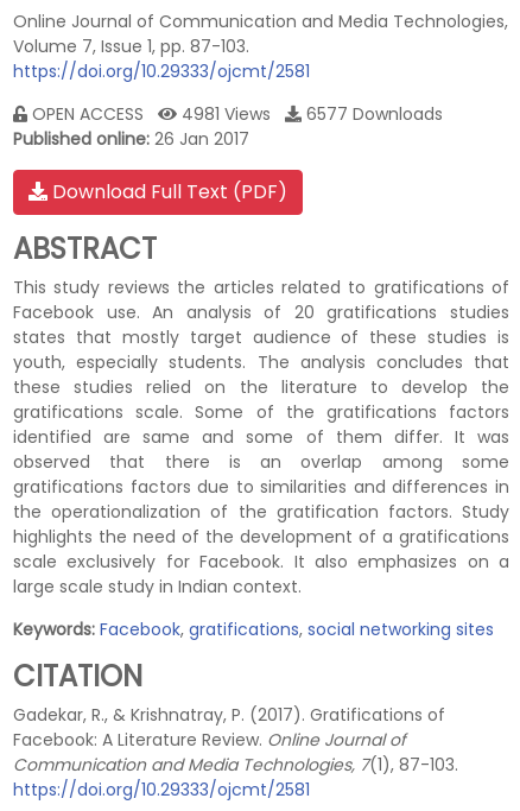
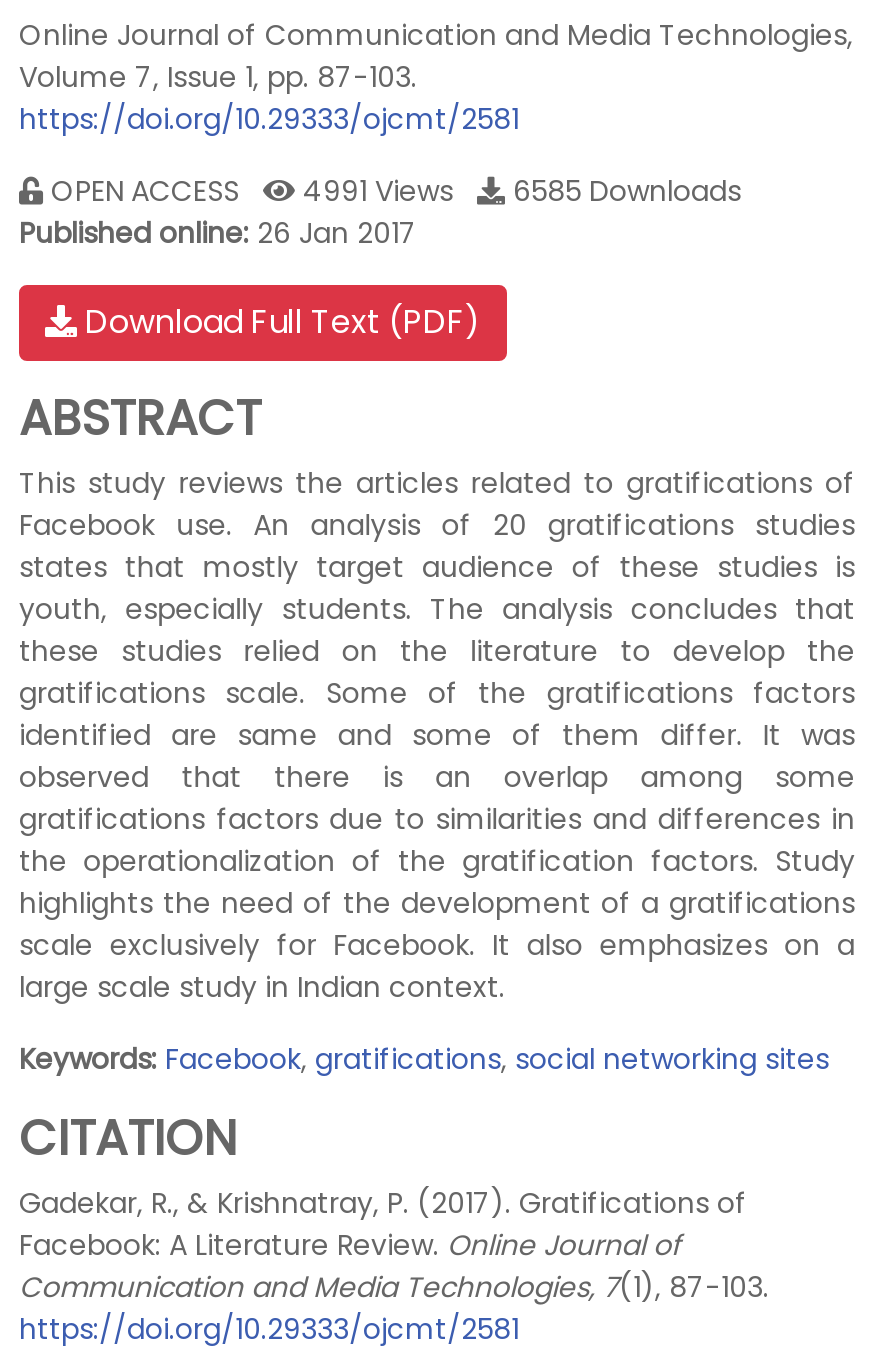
- 4981 Views
+ 4991 Views

- 6577 Downloads
+ 6585 Downloads
